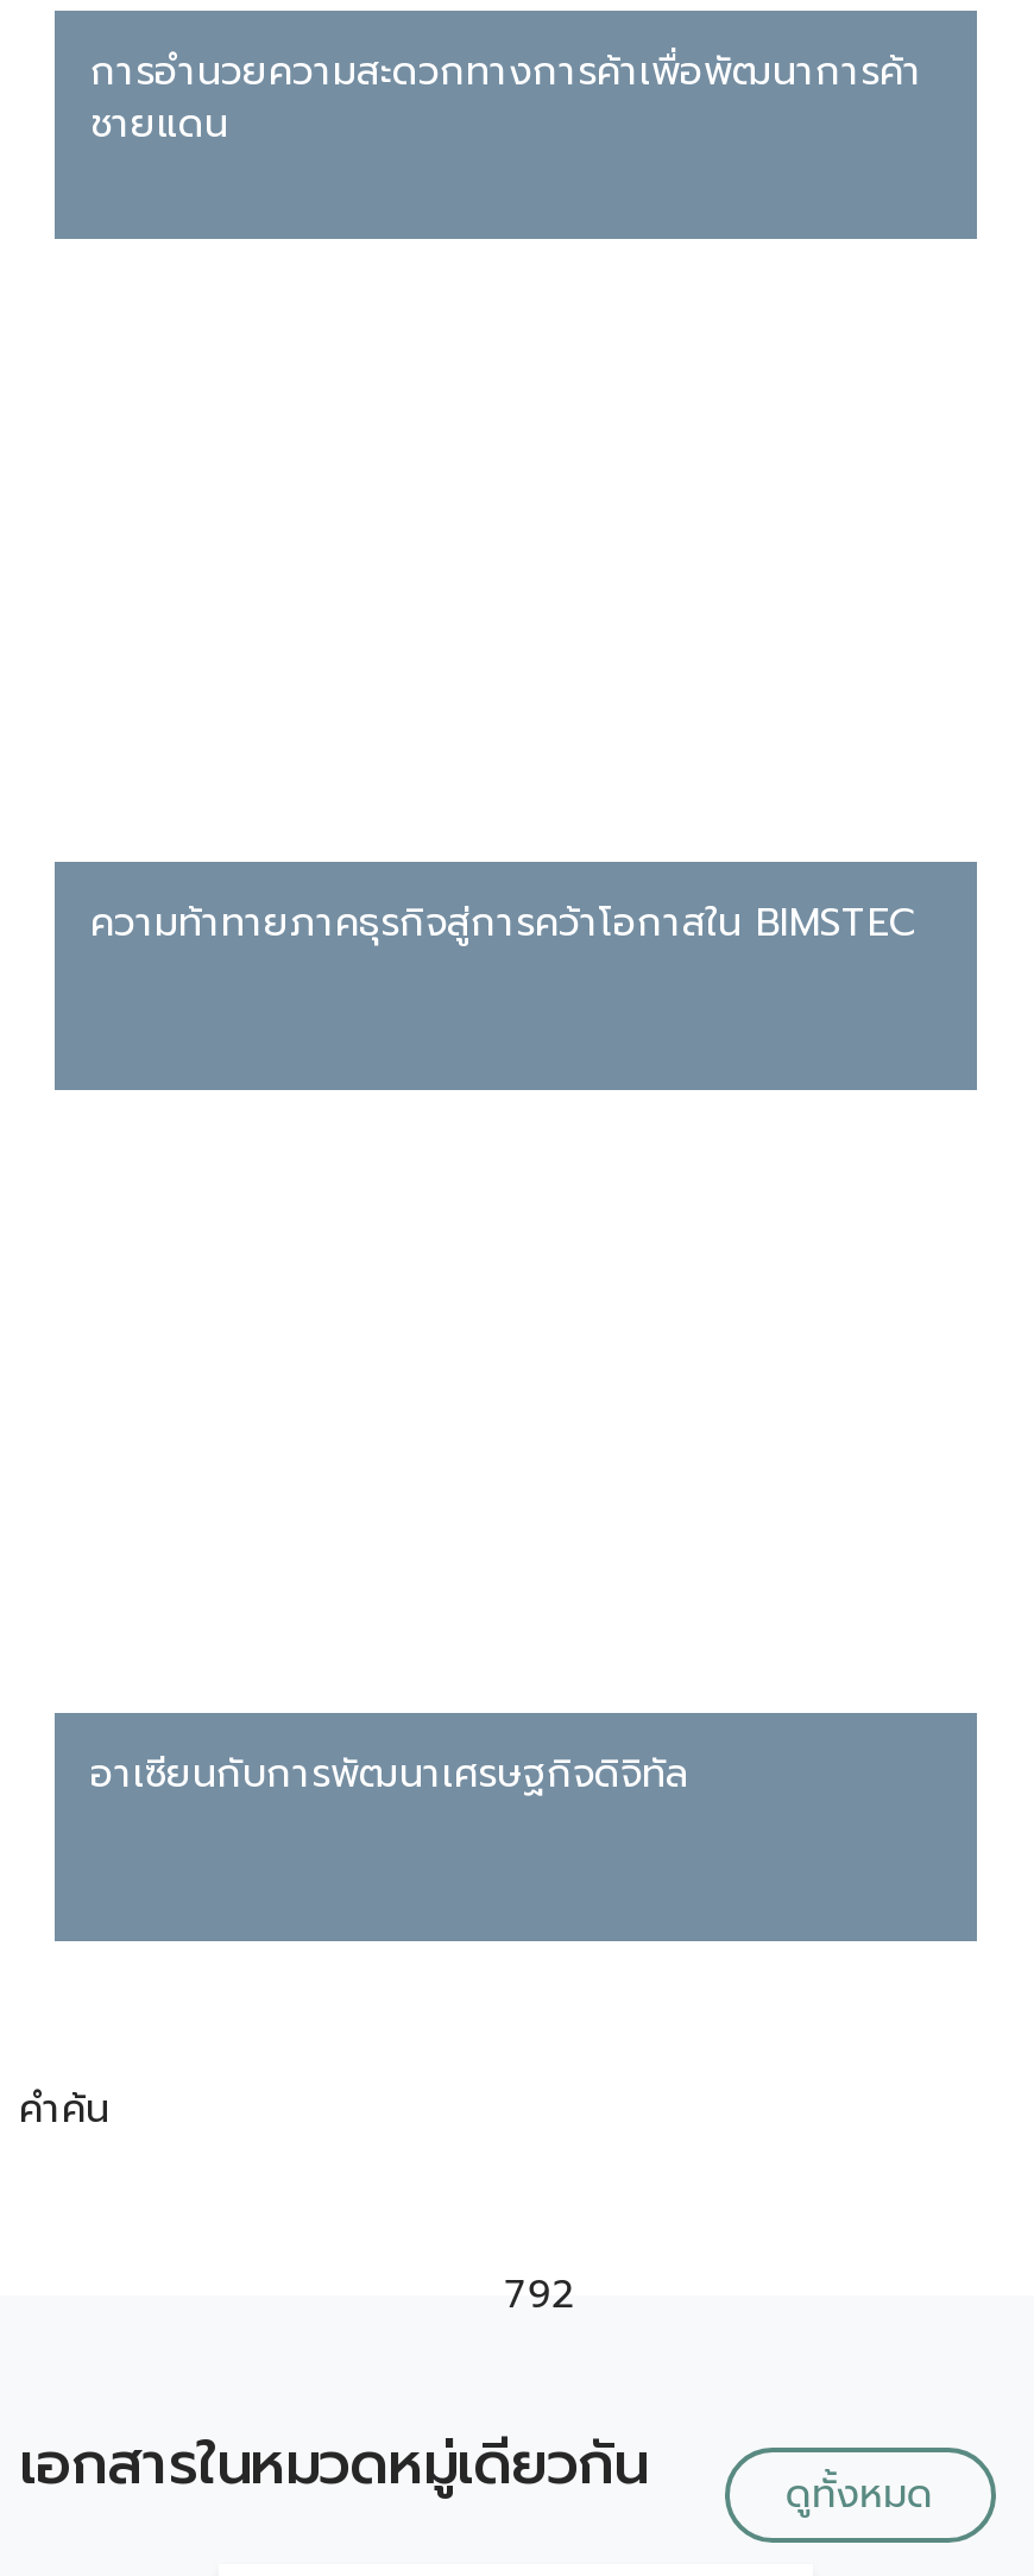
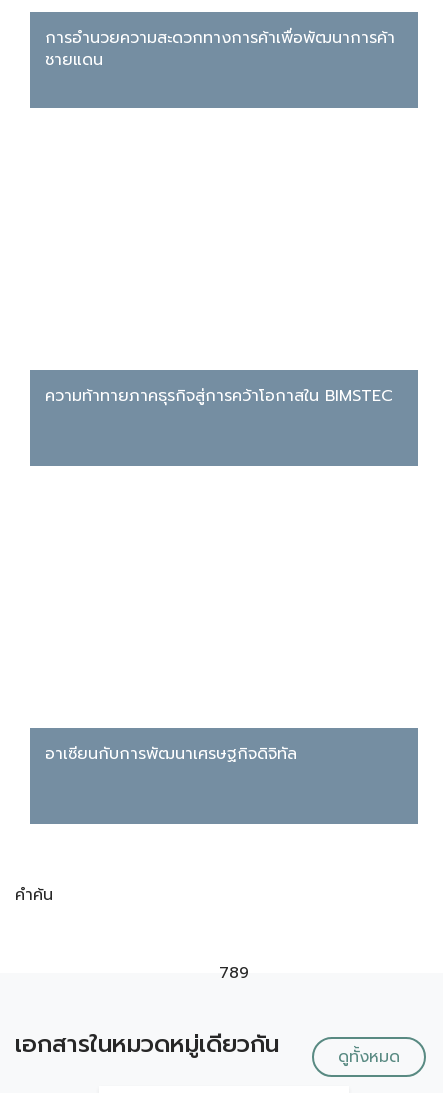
- 792
+ 789
